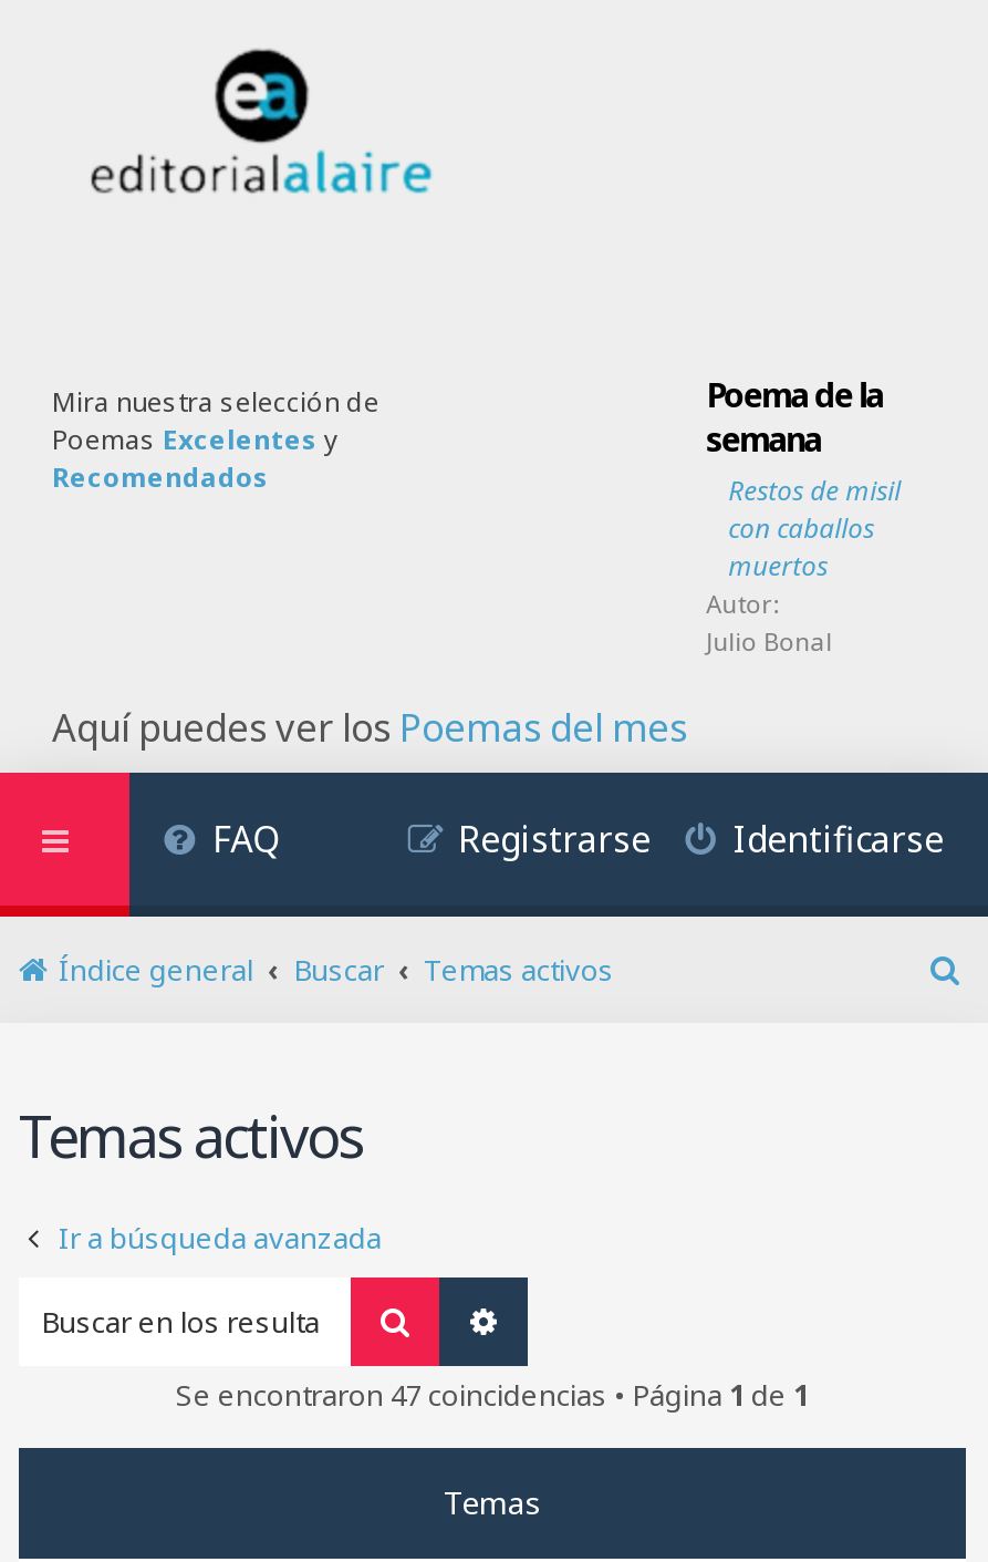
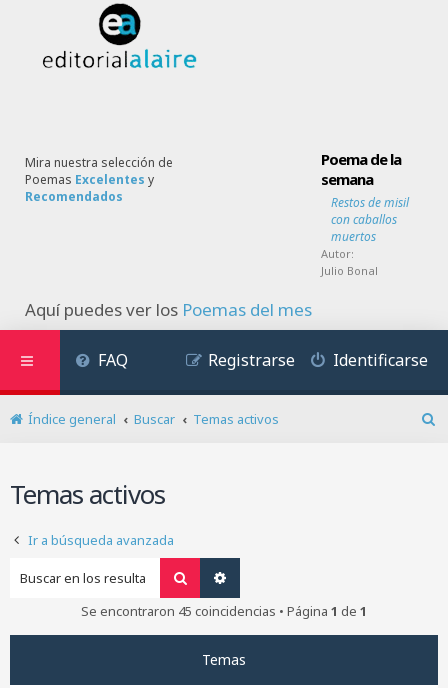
- Se encontraron 47 coincidencias • Página 1 de 1
+ Se encontraron 45 coincidencias • Página 1 de 1
